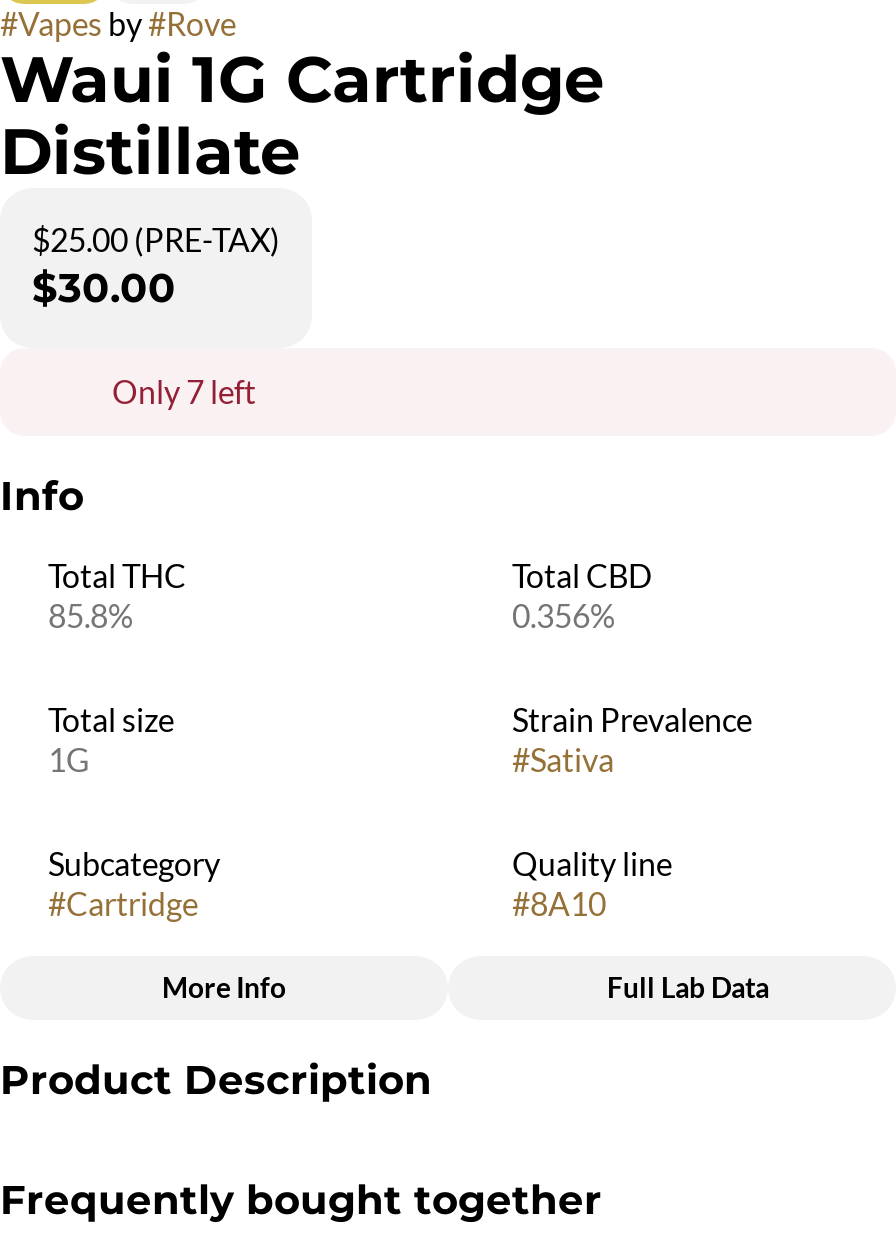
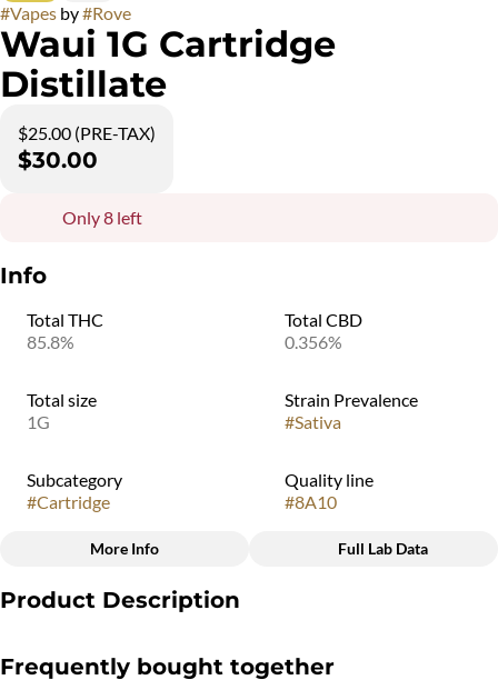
- Only 7 left
+ Only 8 left
